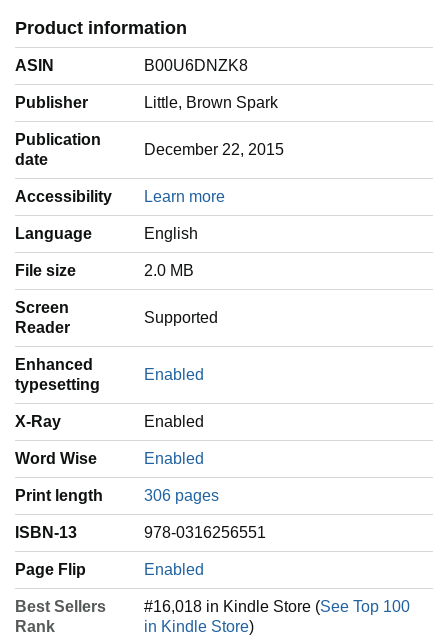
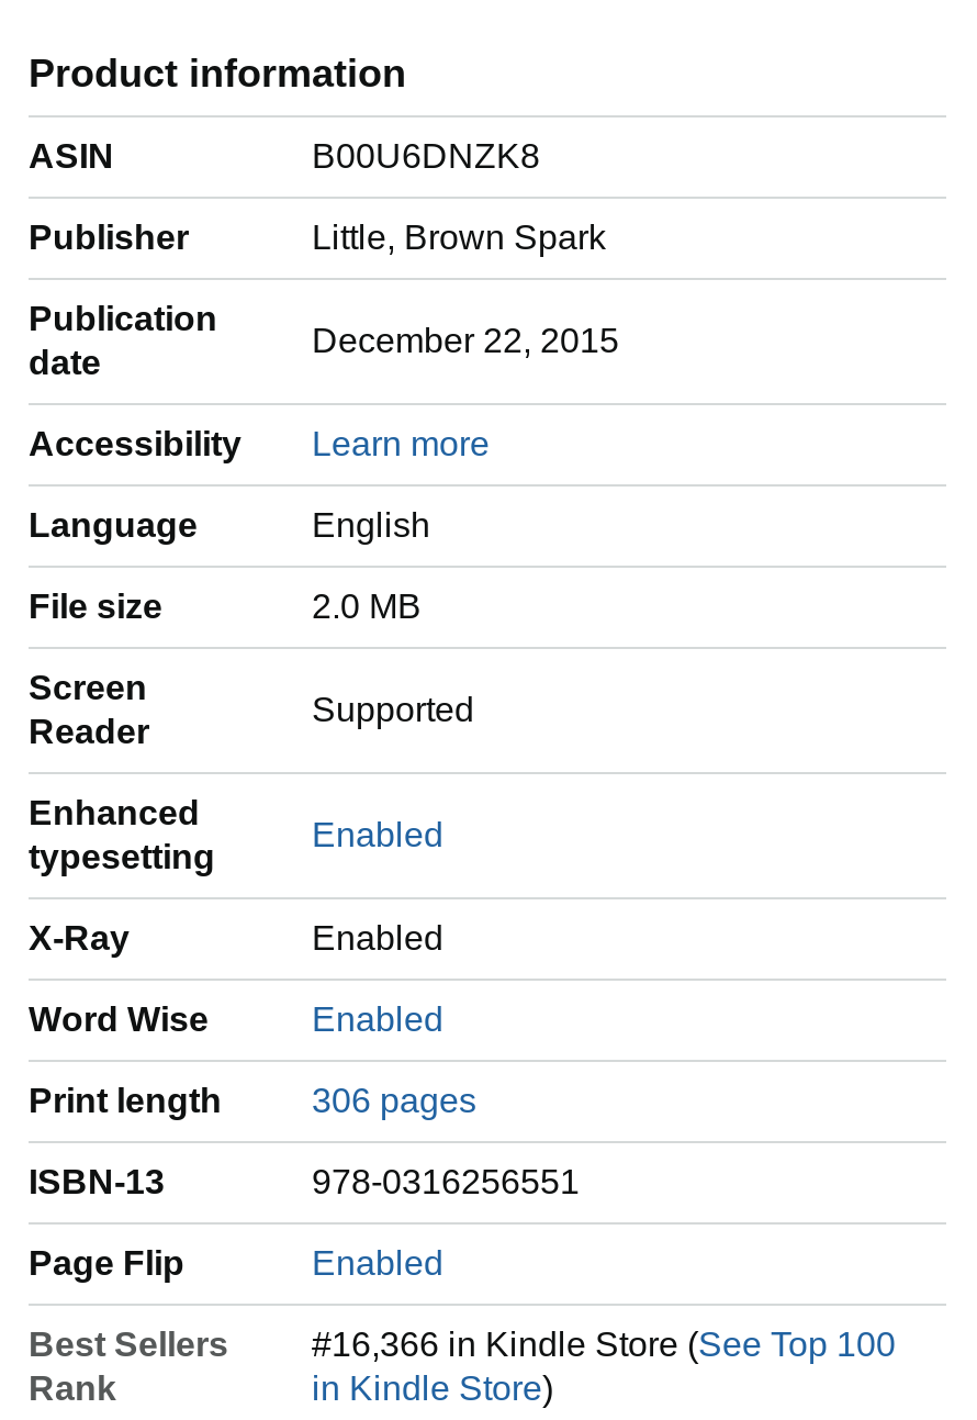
- #16,018 in Kindle Store (See Top 100
+ #16,366 in Kindle Store (See Top 100
